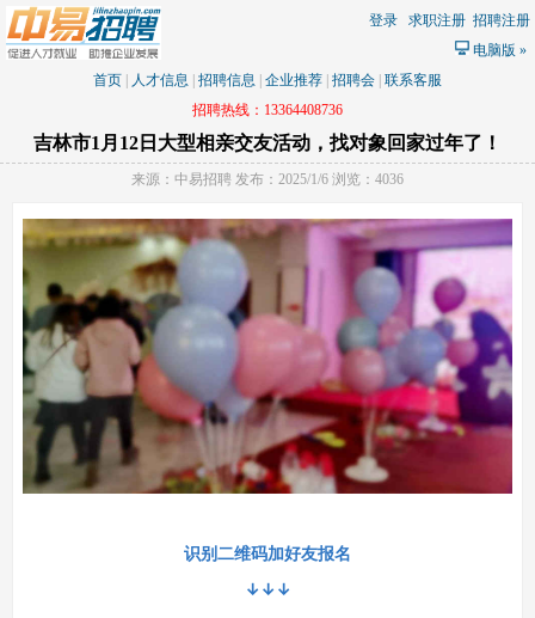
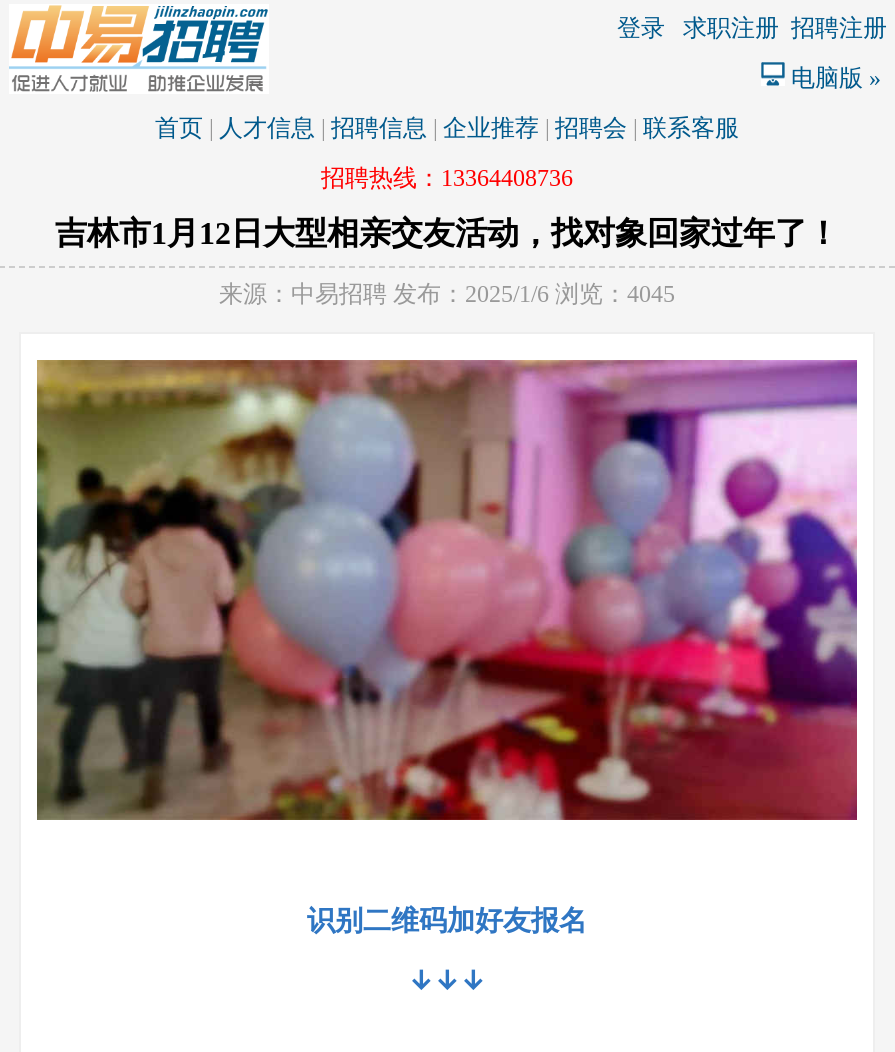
- 来源：中易招聘 发布：2025/1/6 浏览：4036
+ 来源：中易招聘 发布：2025/1/6 浏览：4045
